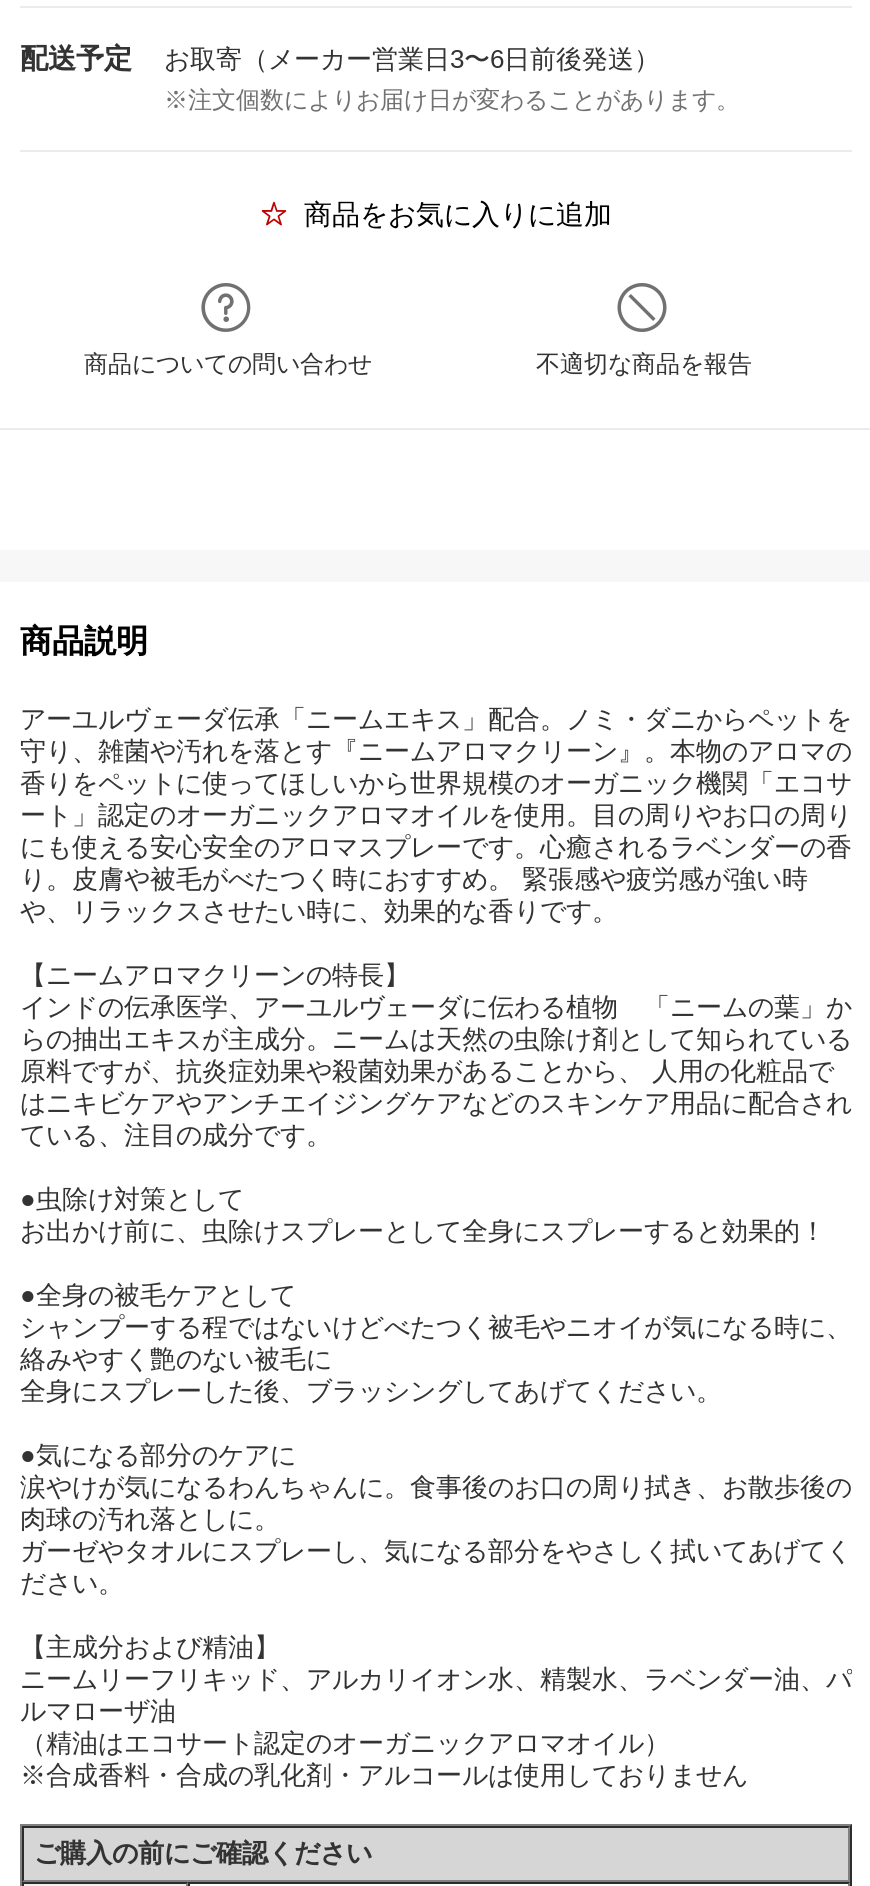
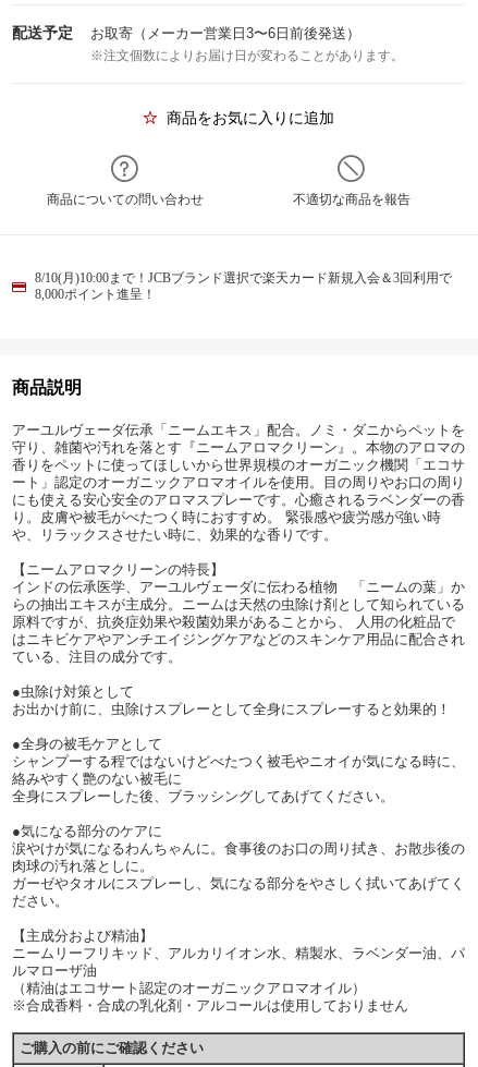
+ 8/10(月)10:00まで！JCBブランド選択で楽天カード新規入会＆3回利用で
+ 8,000ポイント進呈！
